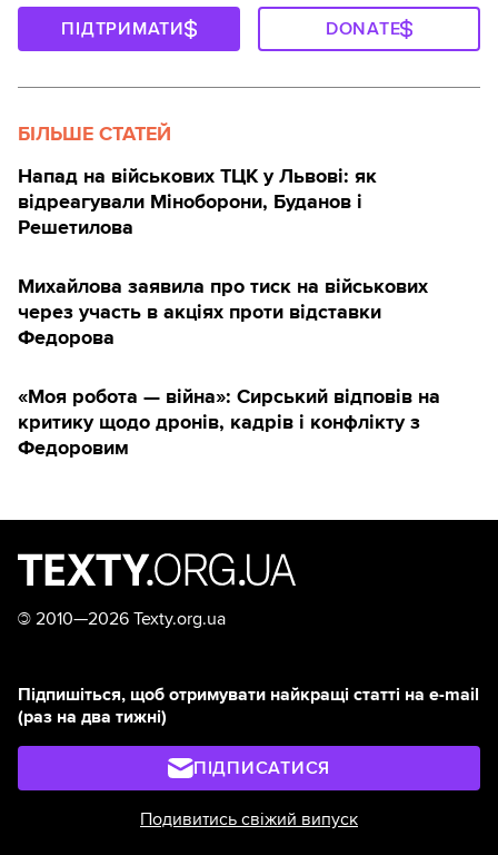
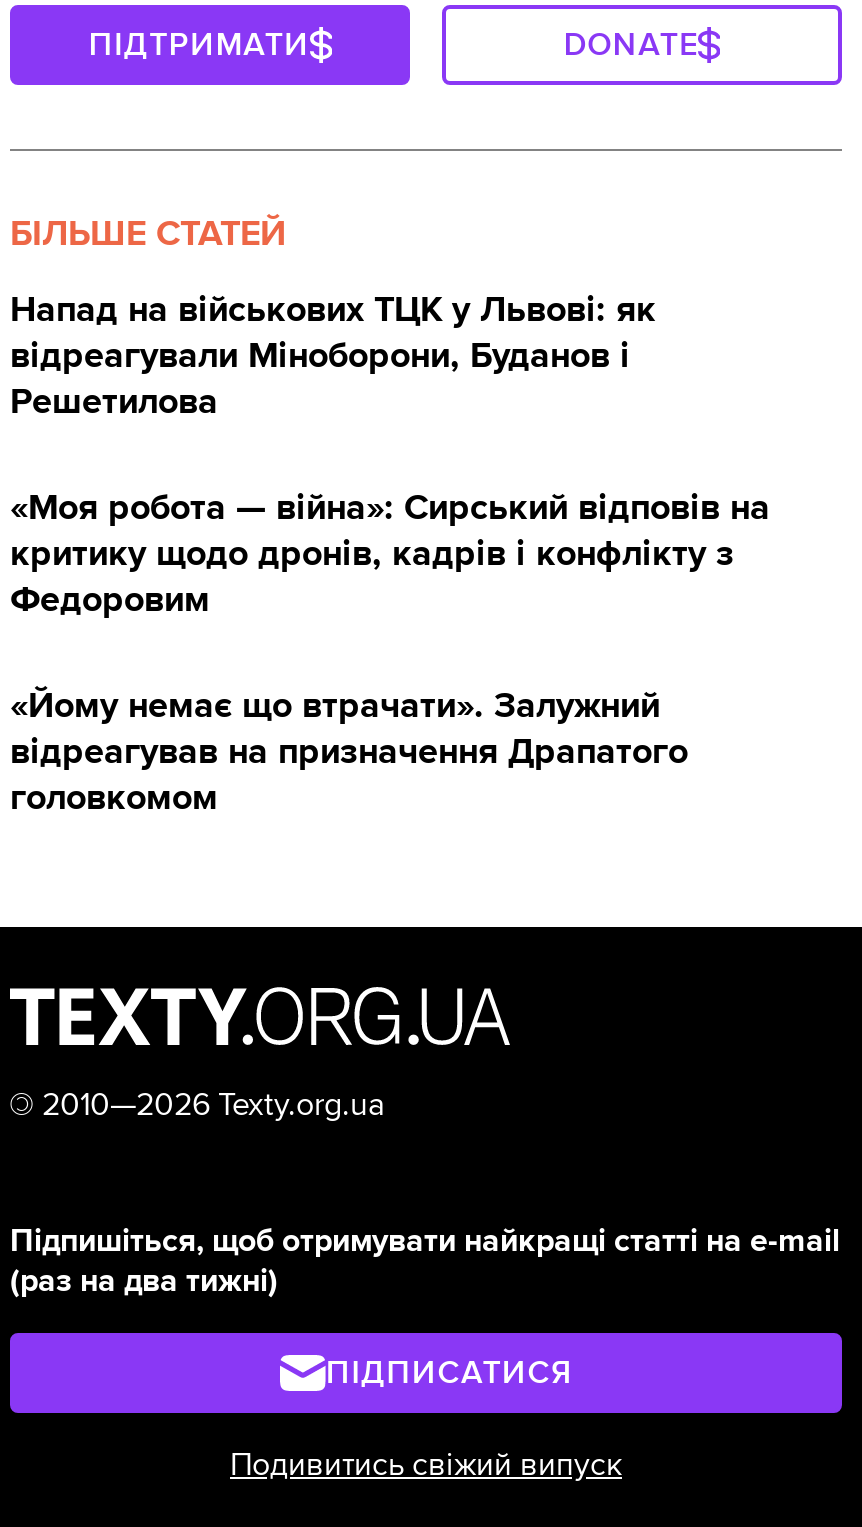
- Михайлова заявила про тиск на військових
- через участь в акціях проти відставки
- Федорова

moved up: «Моя робота — війна»: Сирський відповів на | критику щодо дронів, кадрів і конфлікту з | Федоровим

+ «Йому немає що втрачати». Залужний
+ відреагував на призначення Драпатого
+ головкомом
